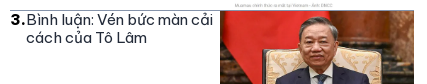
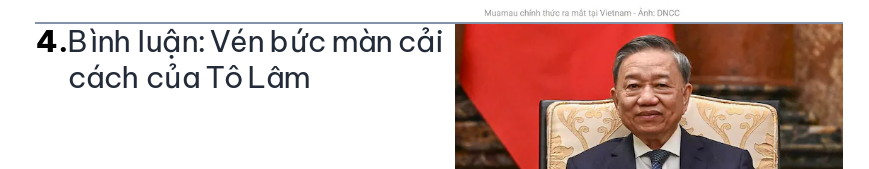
- 3.Bình luận: Vén bức màn cải
+ 4.Bình luận: Vén bức màn cải
